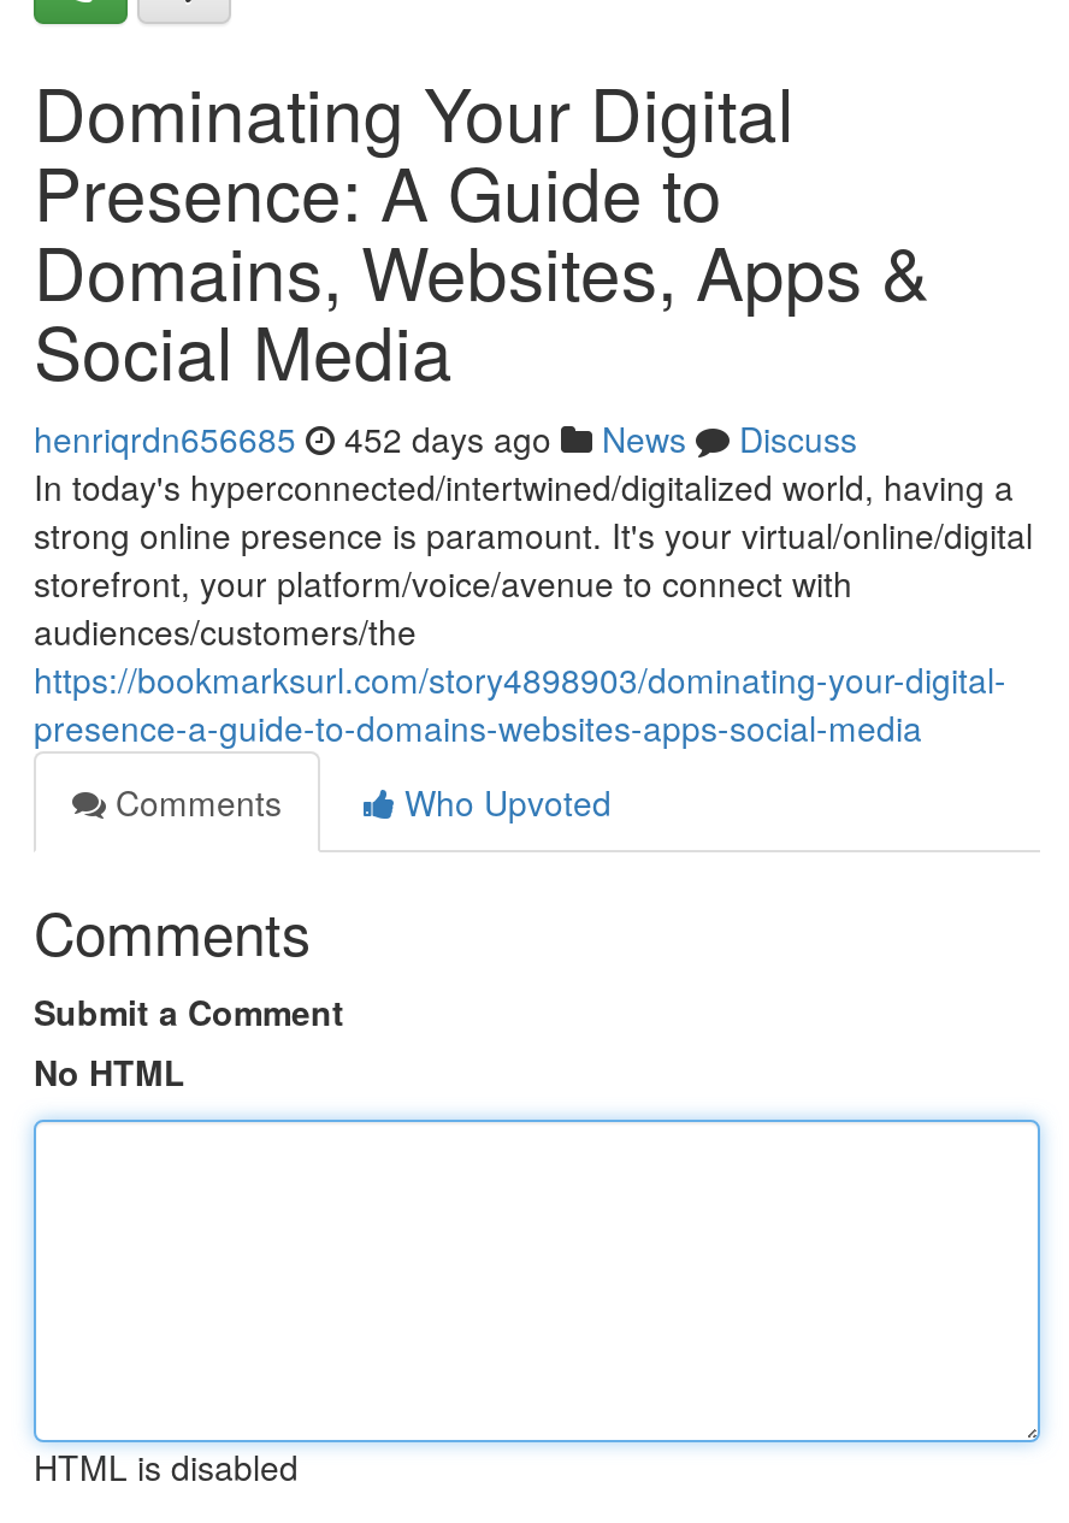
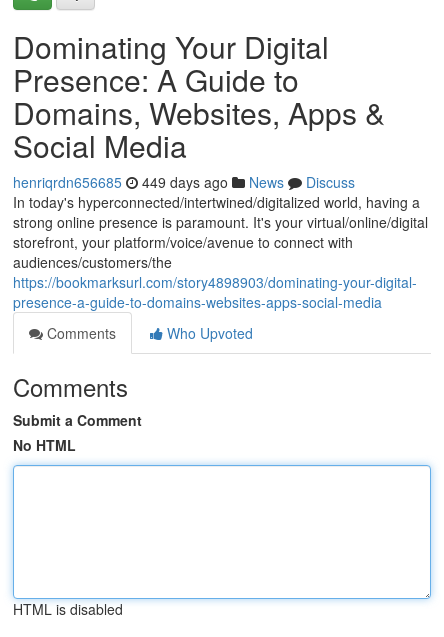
- henriqrdn656685 452 days ago News Discuss
+ henriqrdn656685 449 days ago News Discuss
